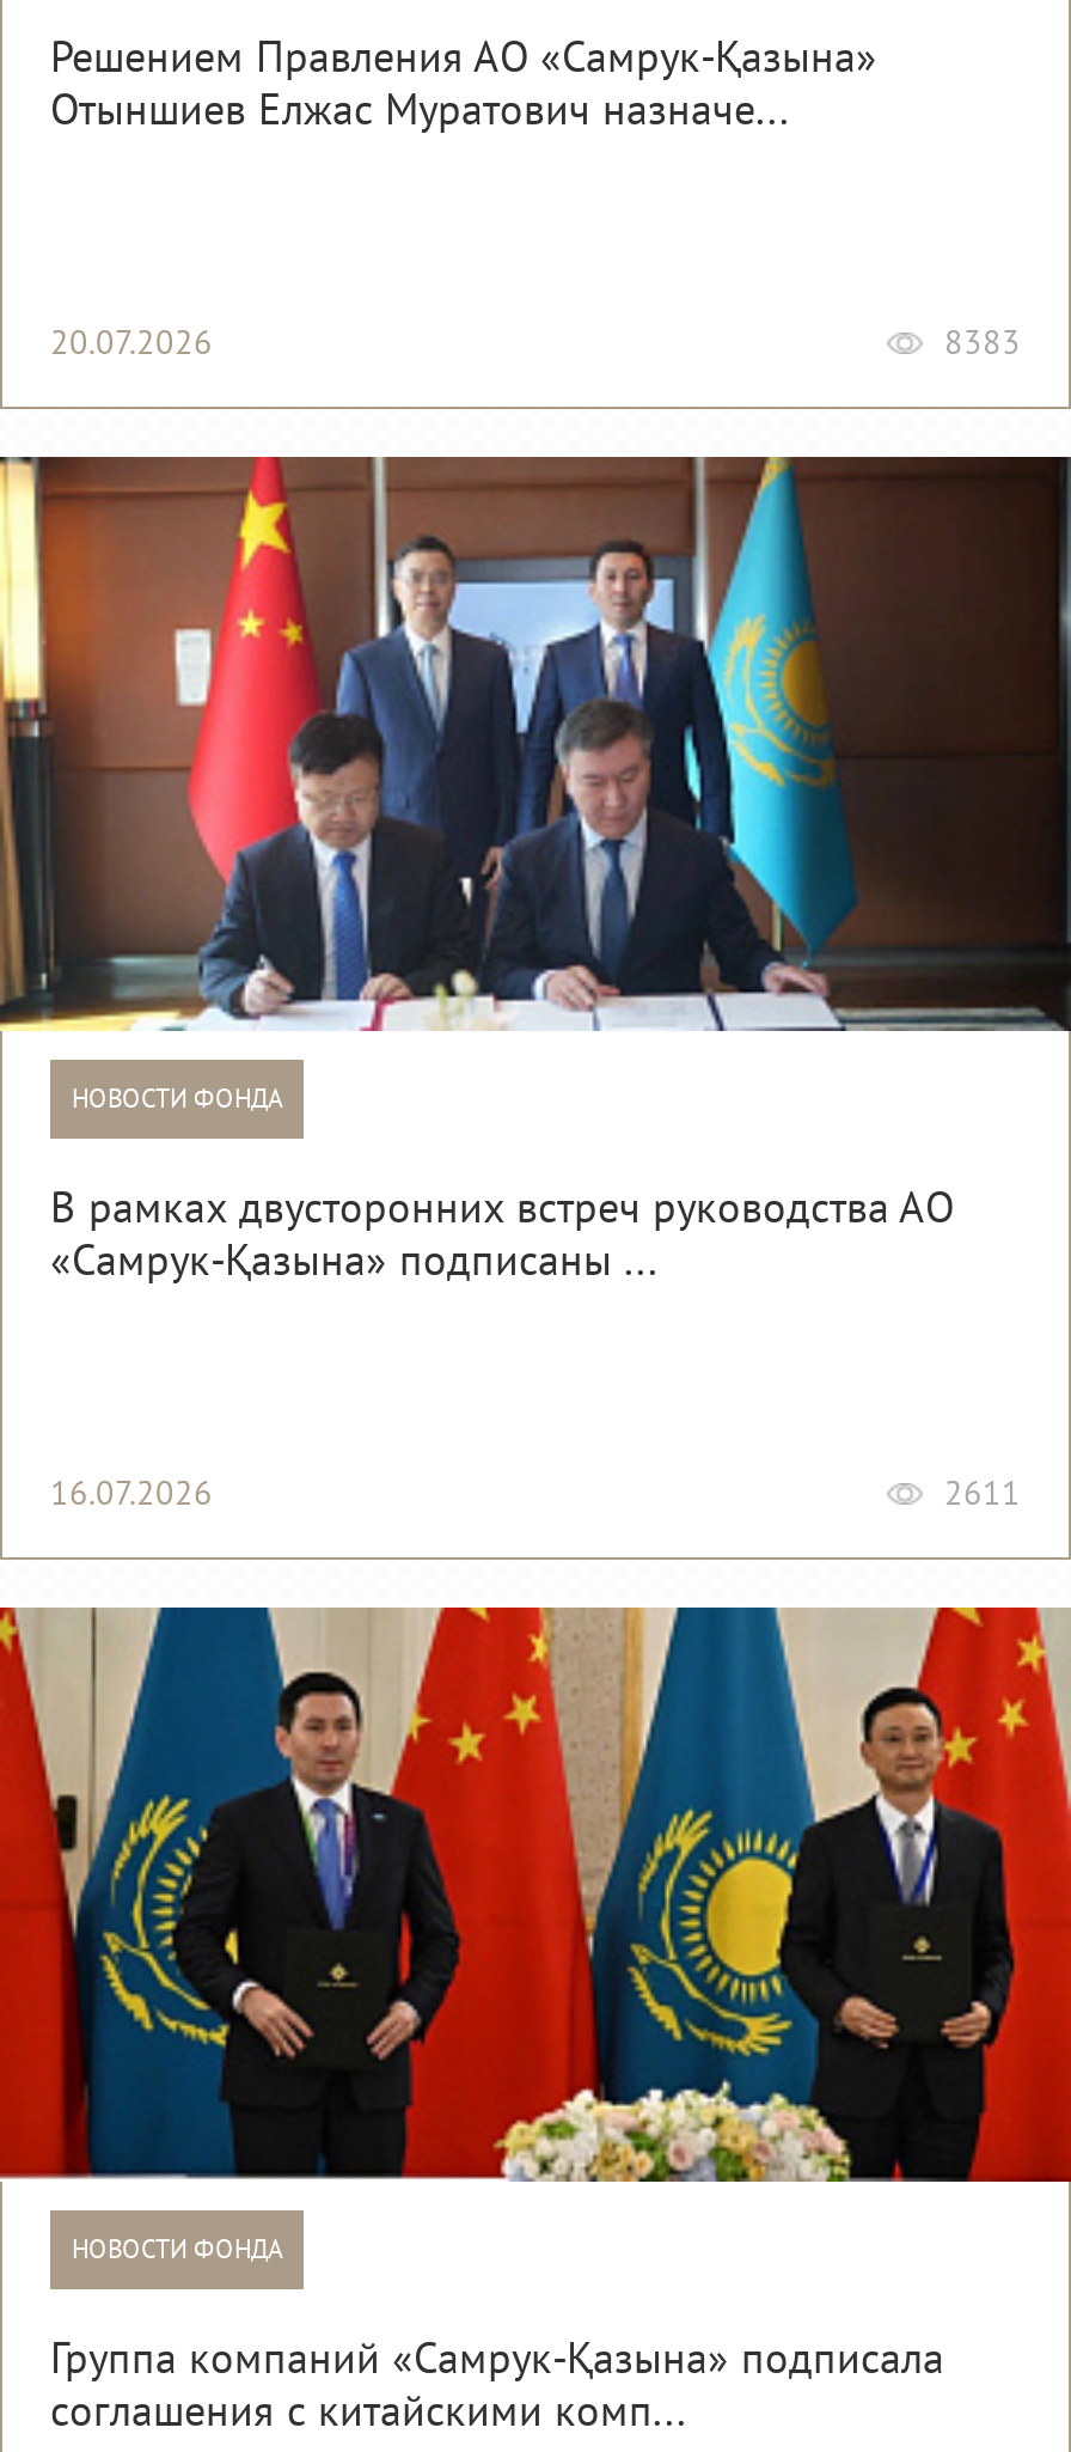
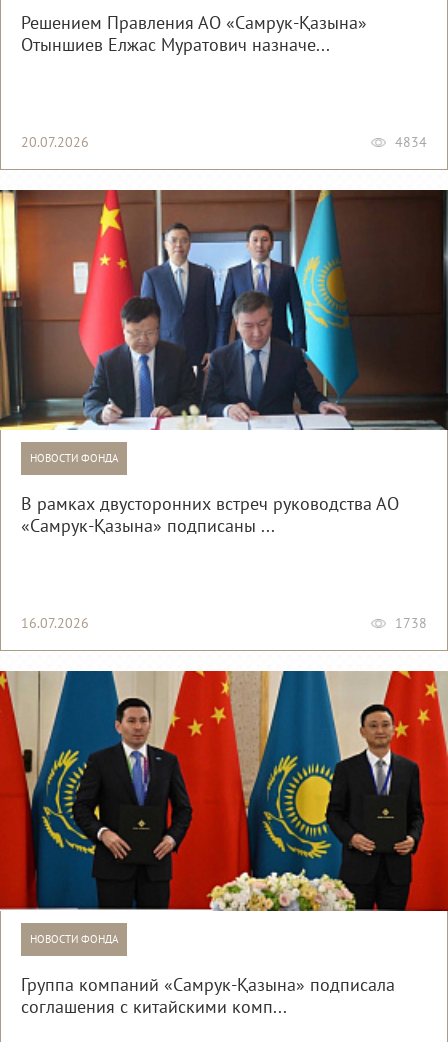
- 8383
+ 4834

- 2611
+ 1738
